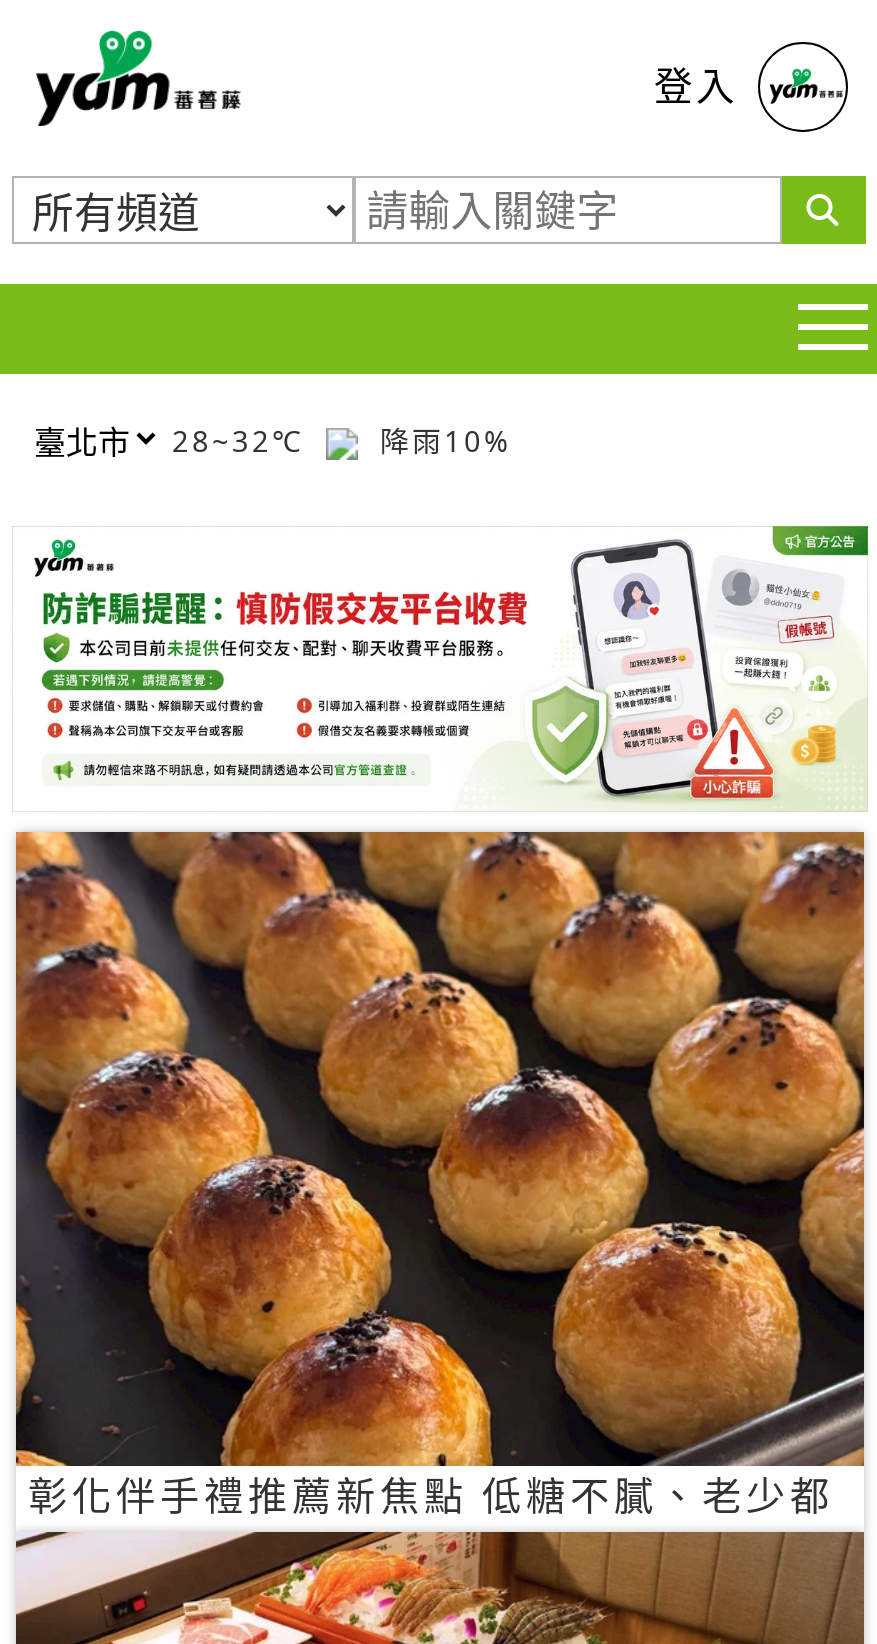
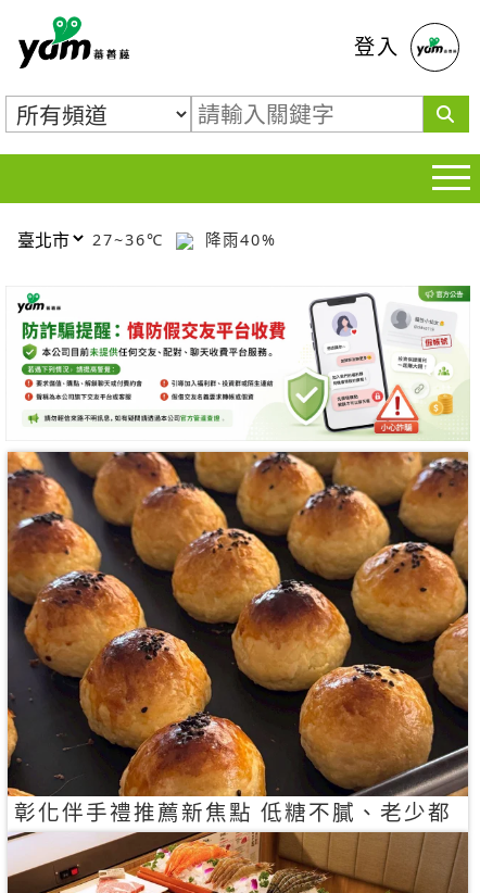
- 28~32℃
+ 27~36℃

- 降雨10%
+ 降雨40%
